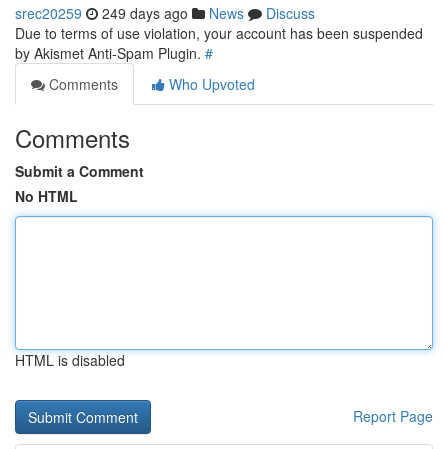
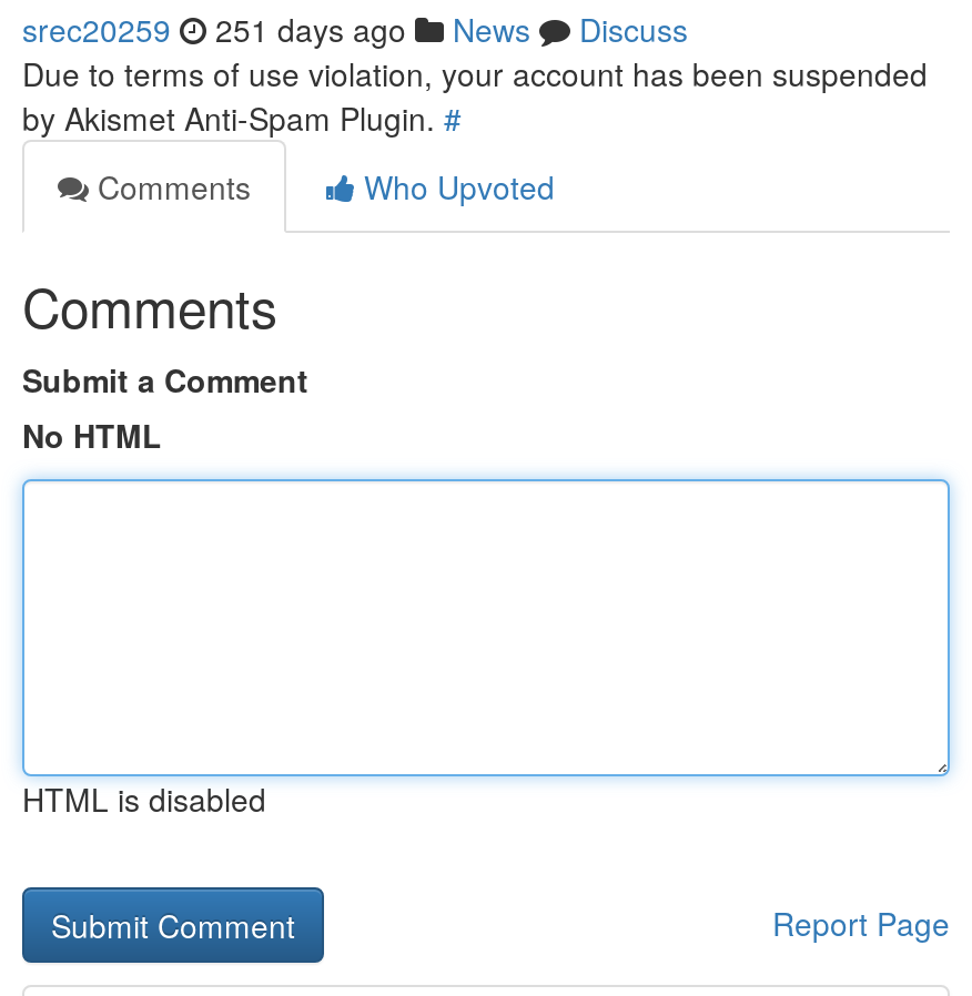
- srec20259 249 days ago News Discuss
+ srec20259 251 days ago News Discuss
